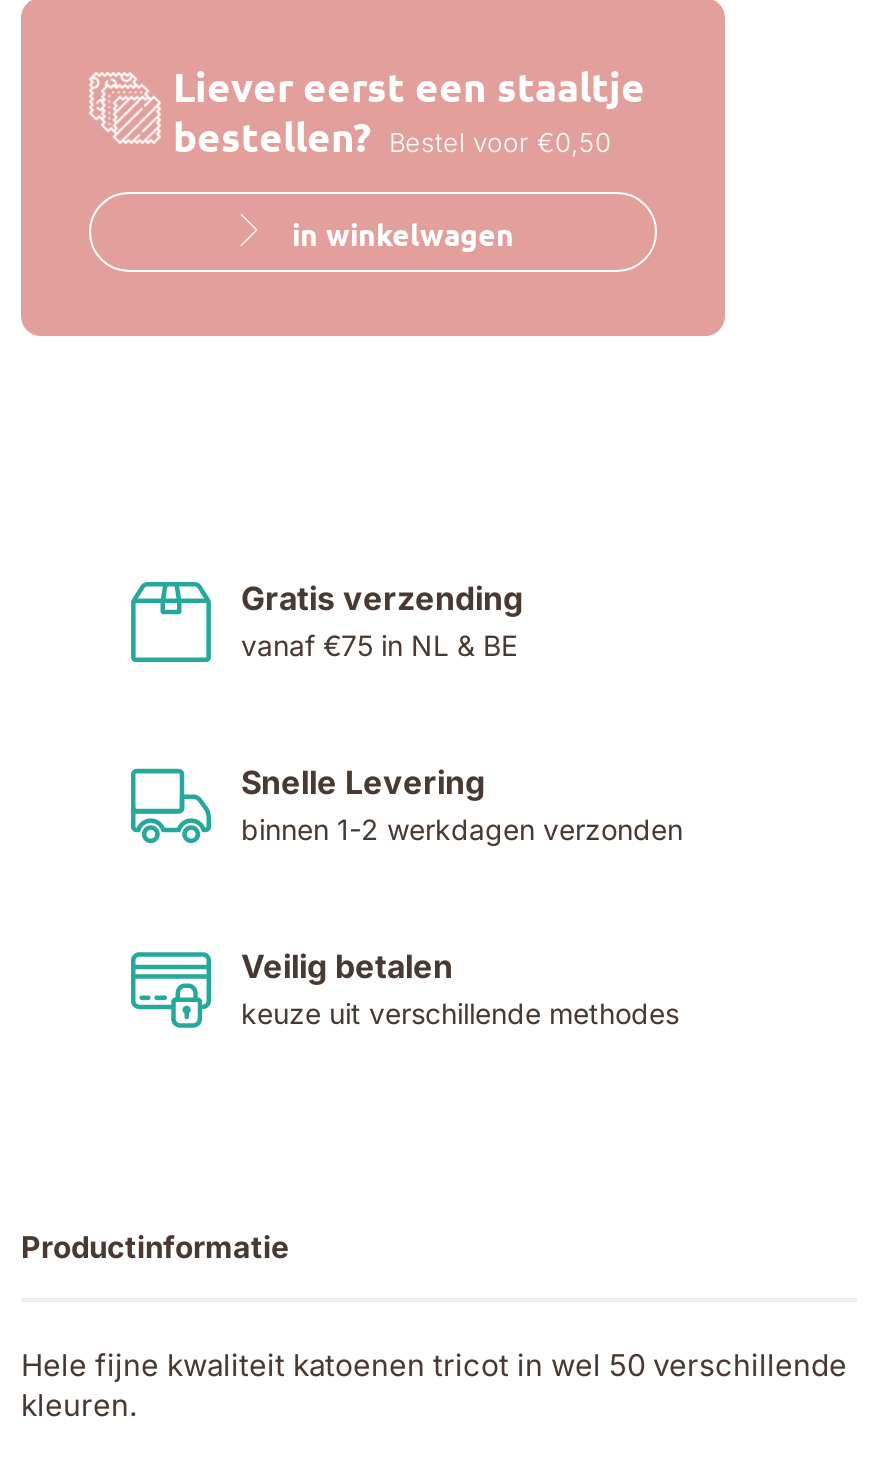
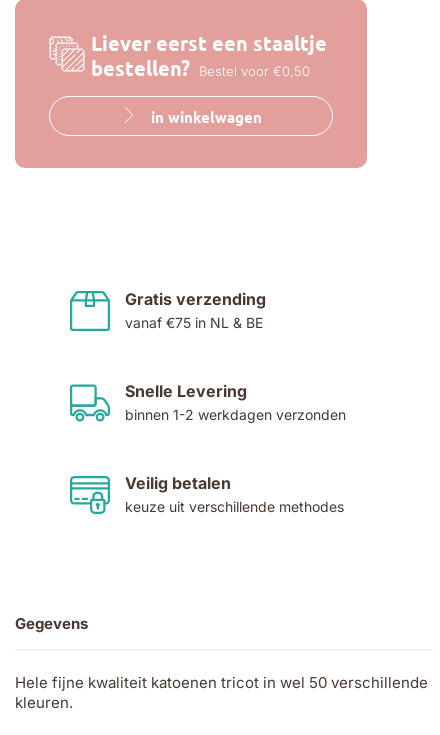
- Productinformatie
+ Gegevens
